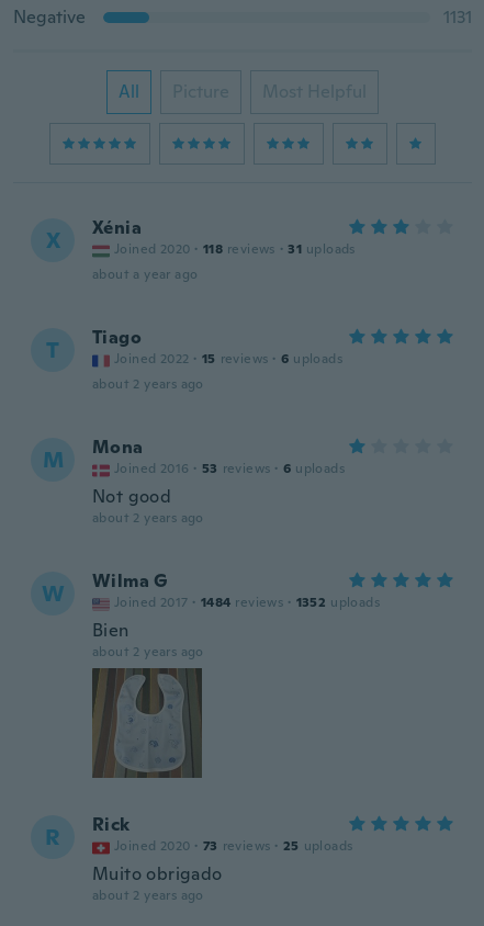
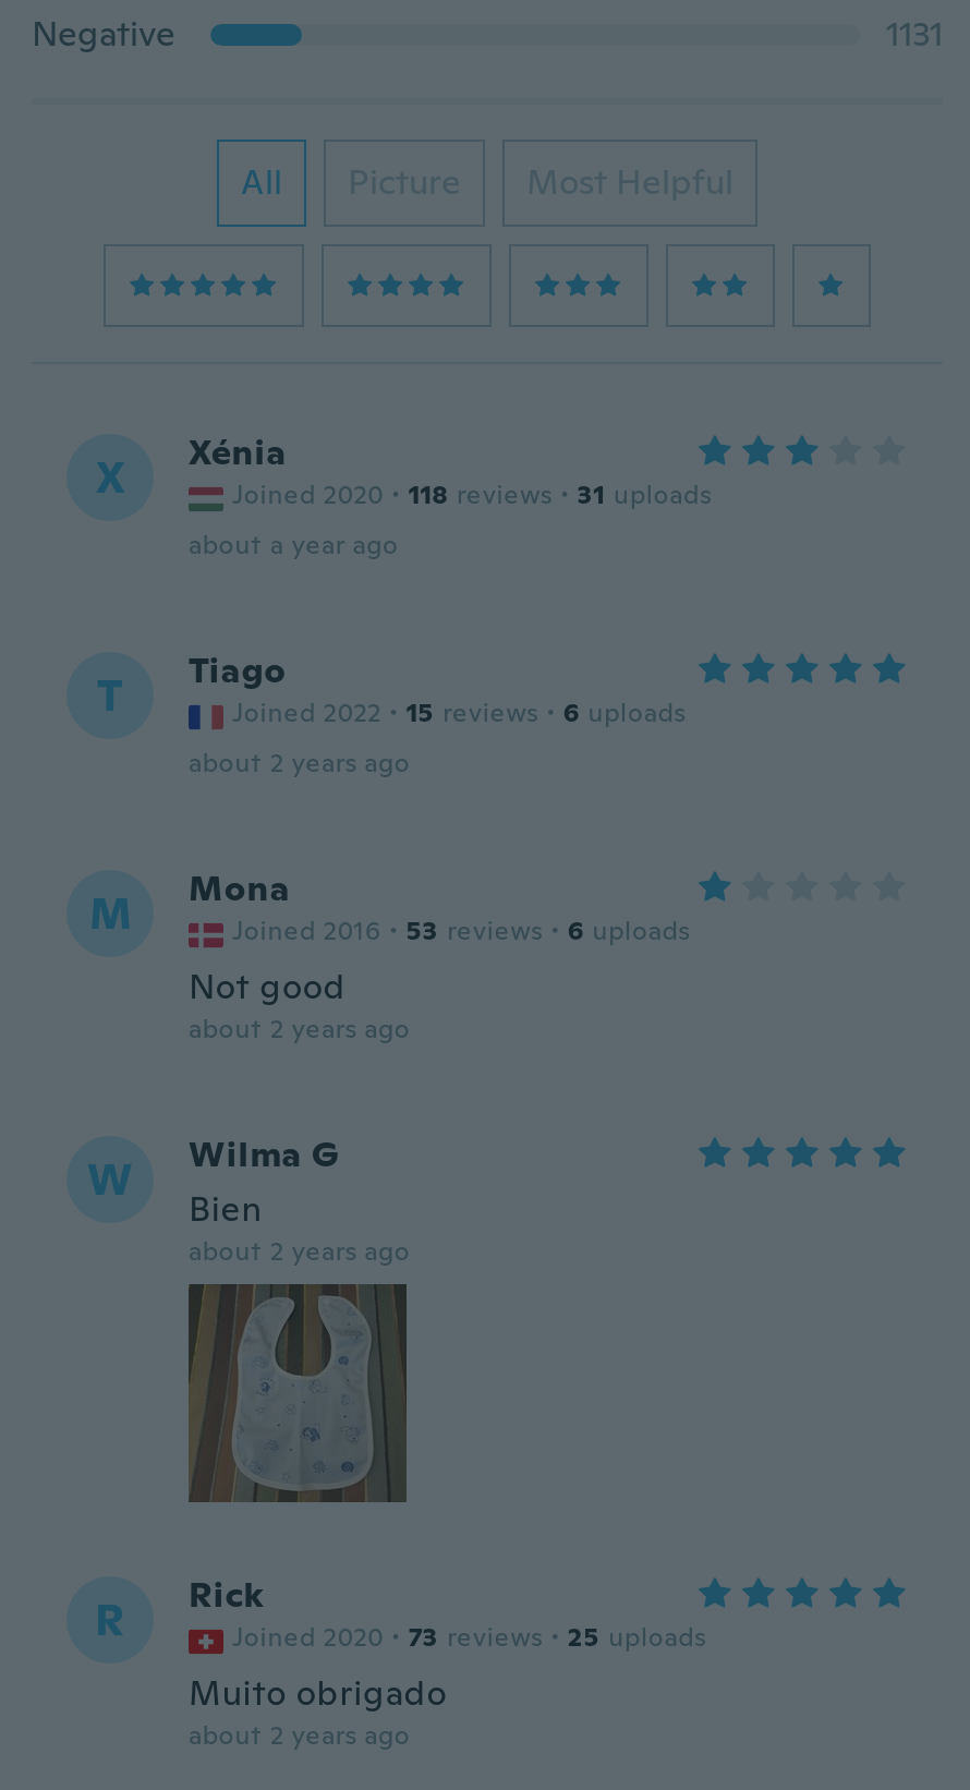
- Joined 2017 · 1484 reviews · 1352 uploads
